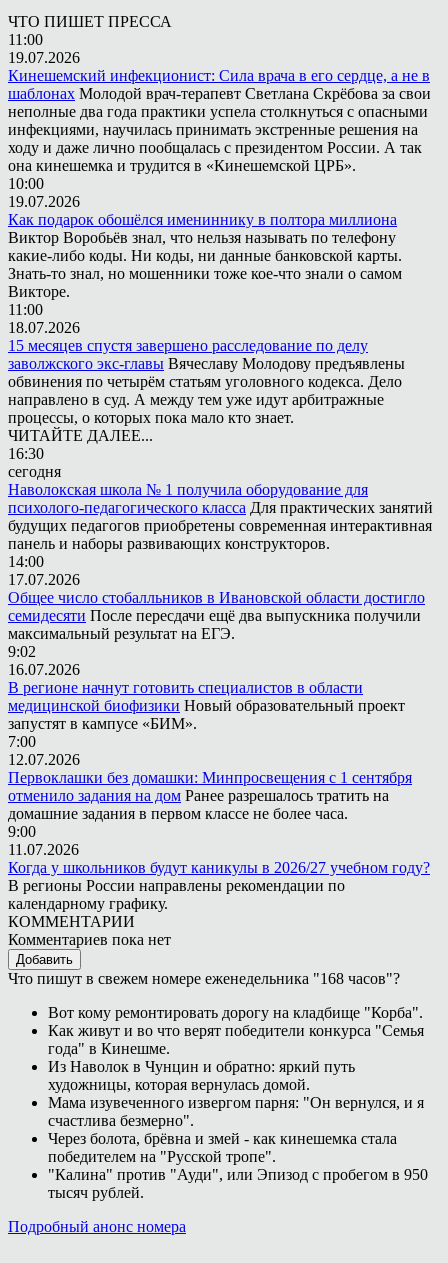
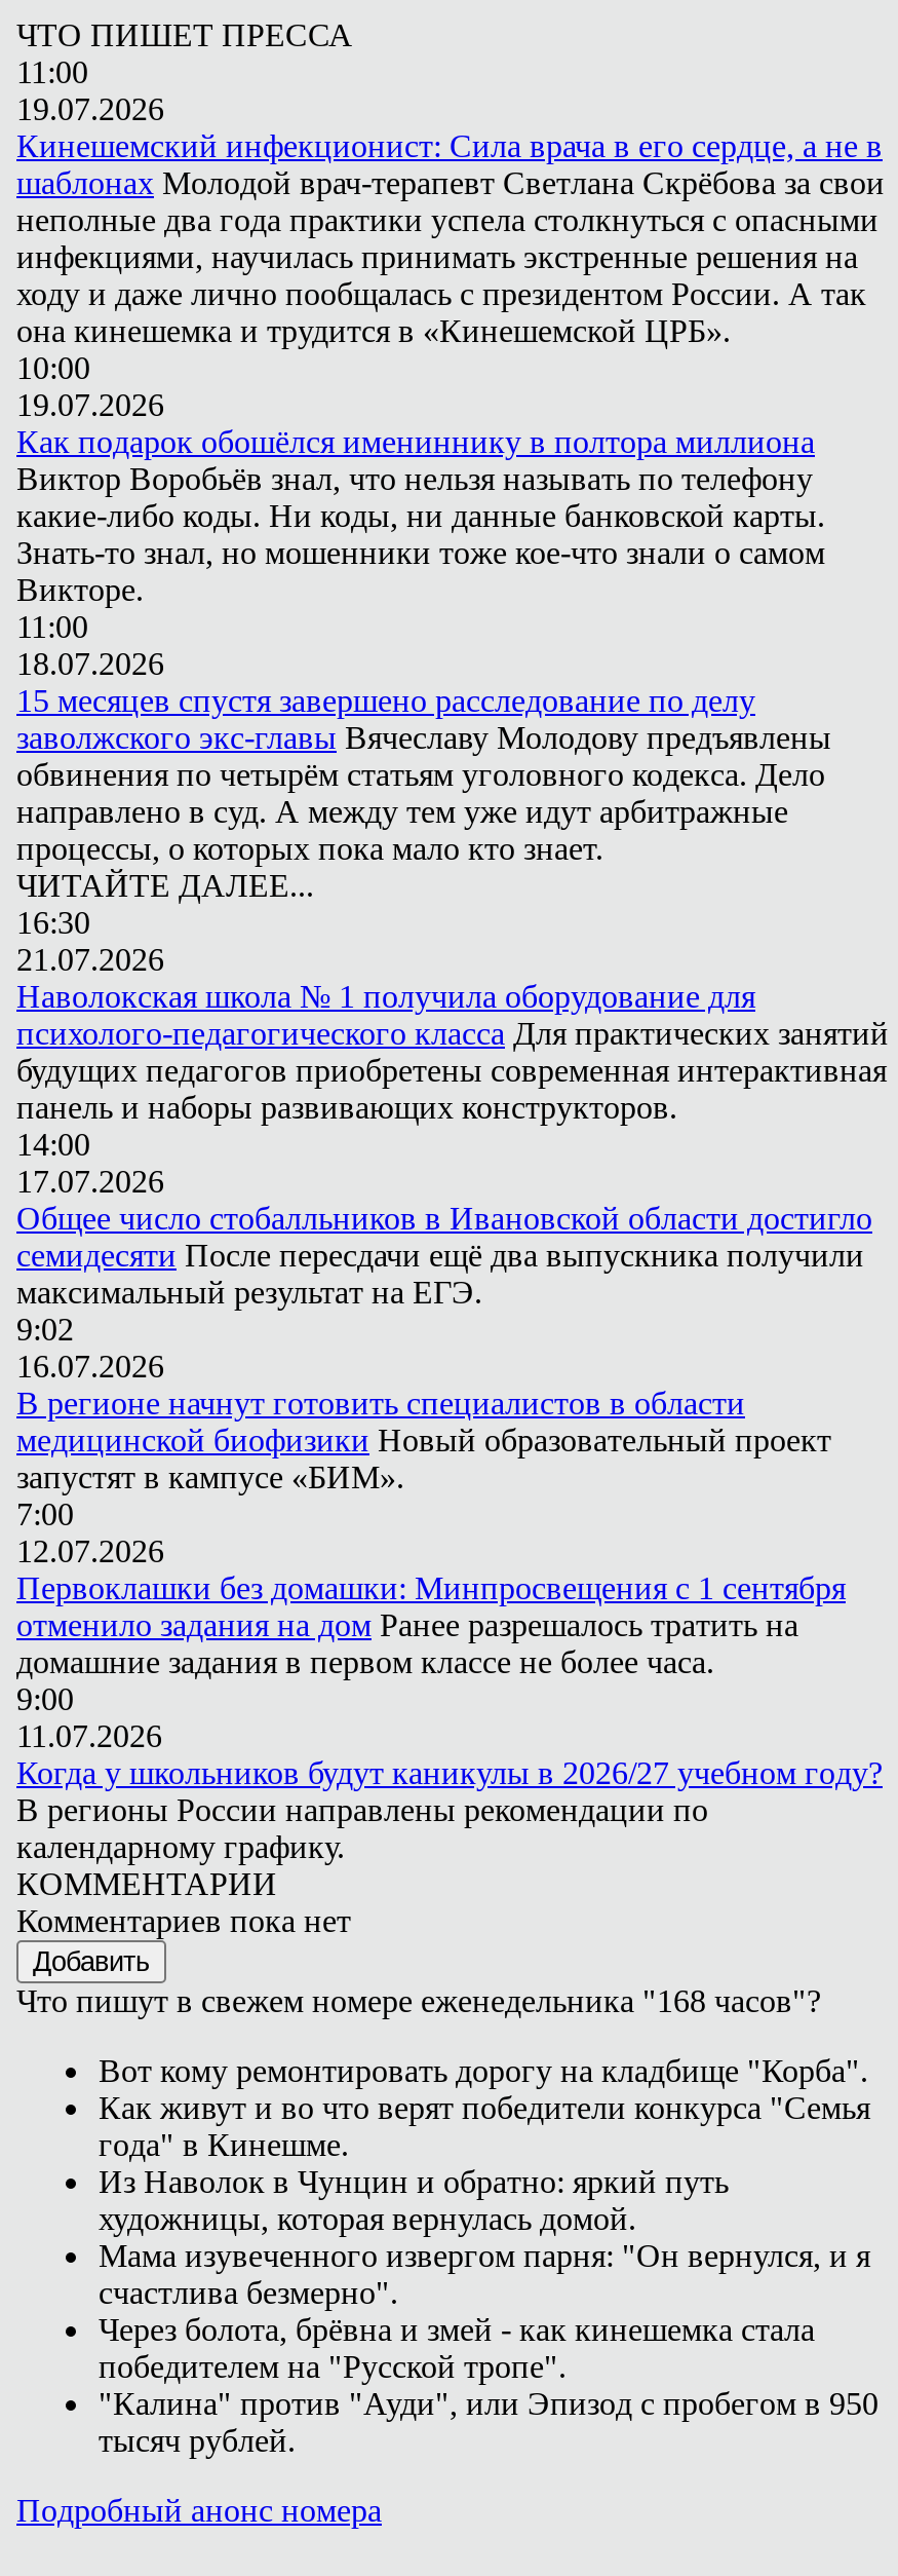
- сегодня
+ 21.07.2026
